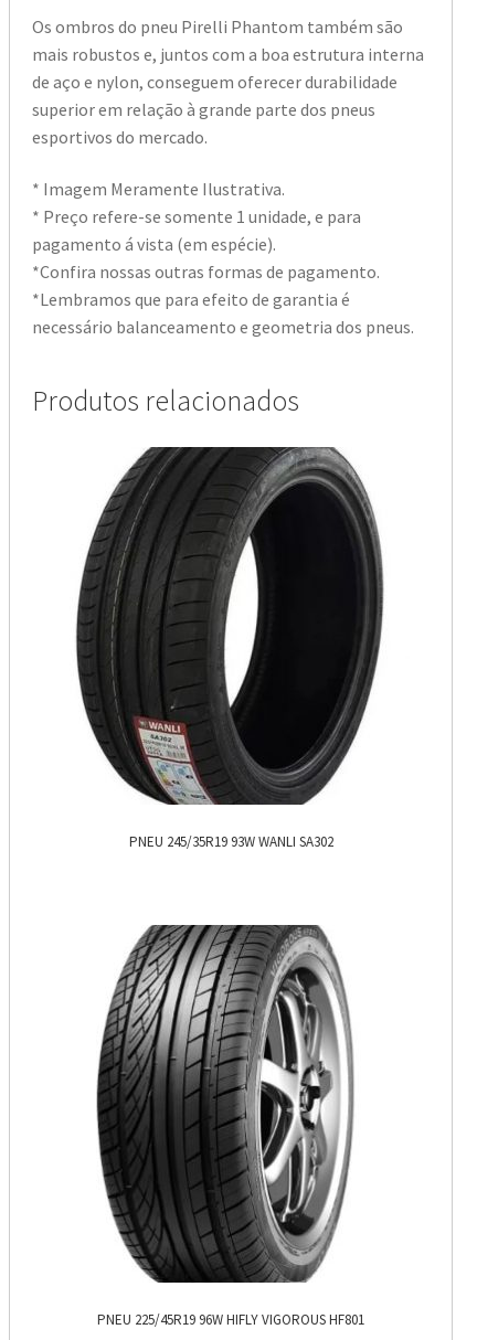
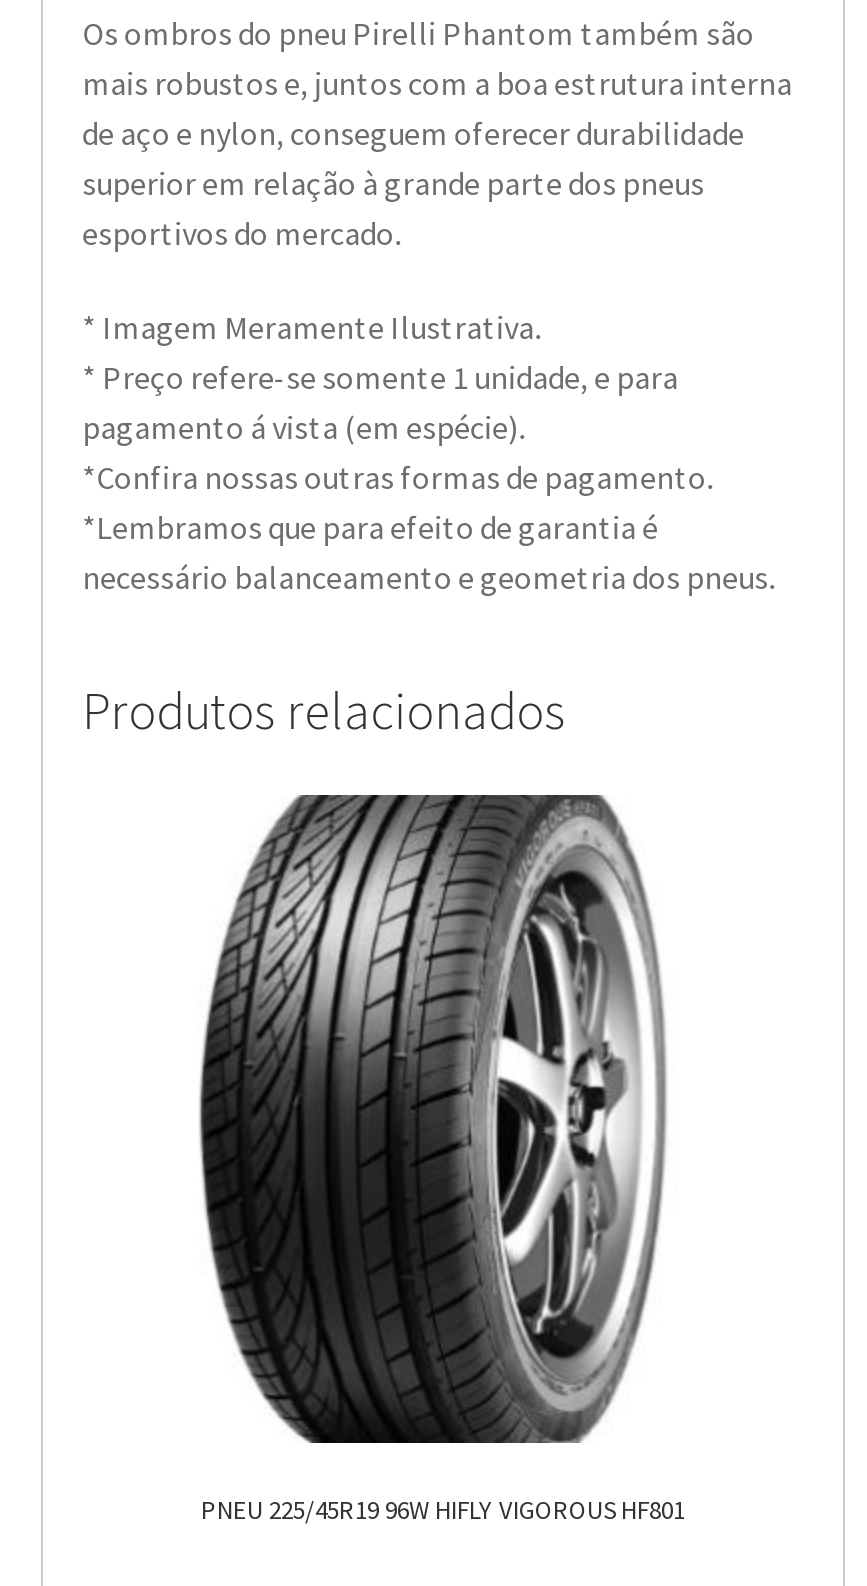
- [image]
- PNEU 245/35R19 93W WANLI SA302
